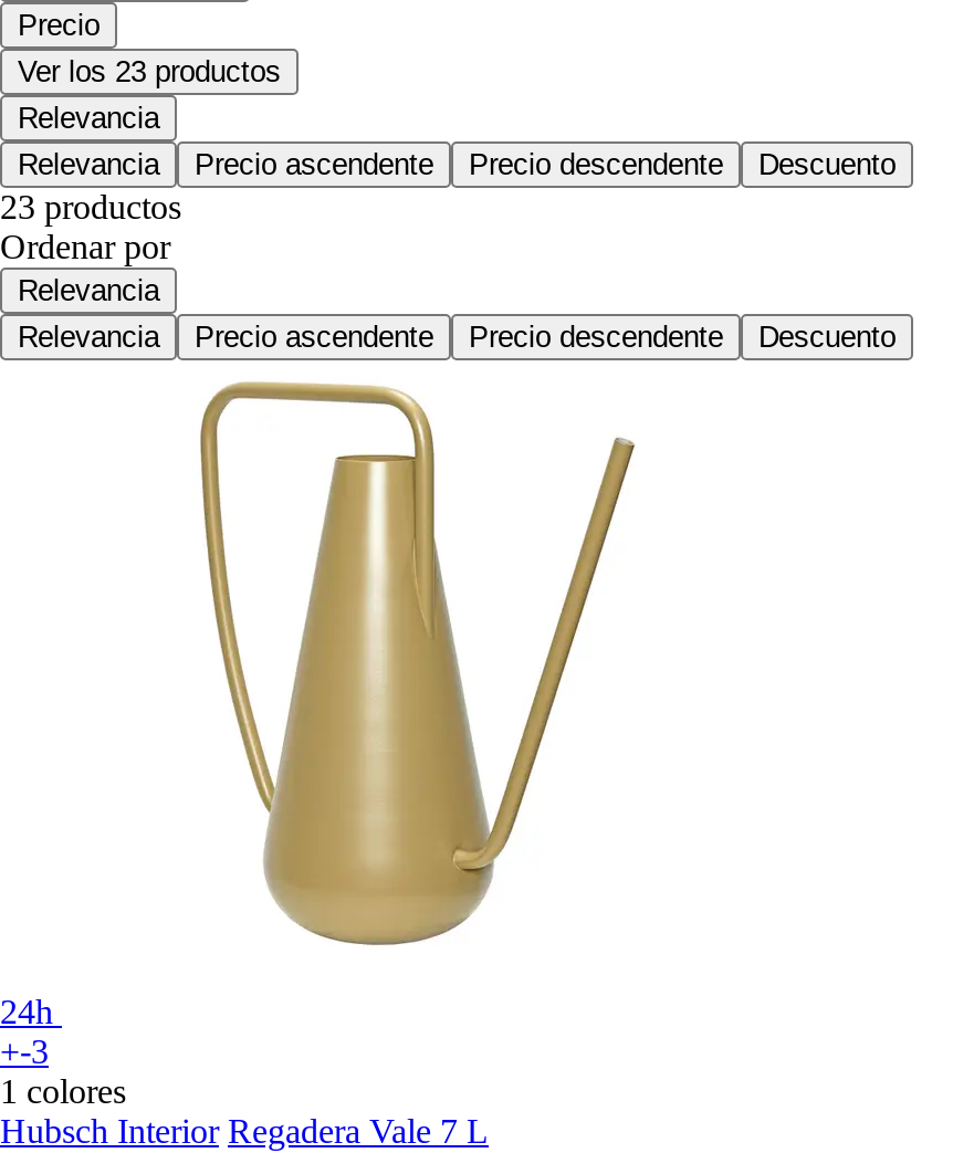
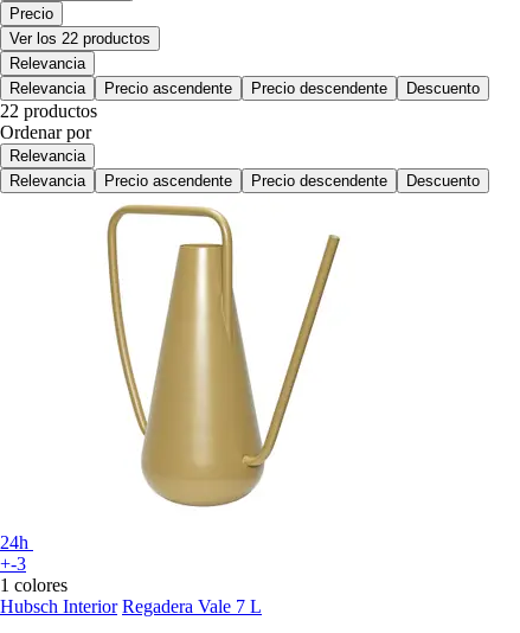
- Ver los 23 productos
+ Ver los 22 productos

- 23 productos
+ 22 productos
